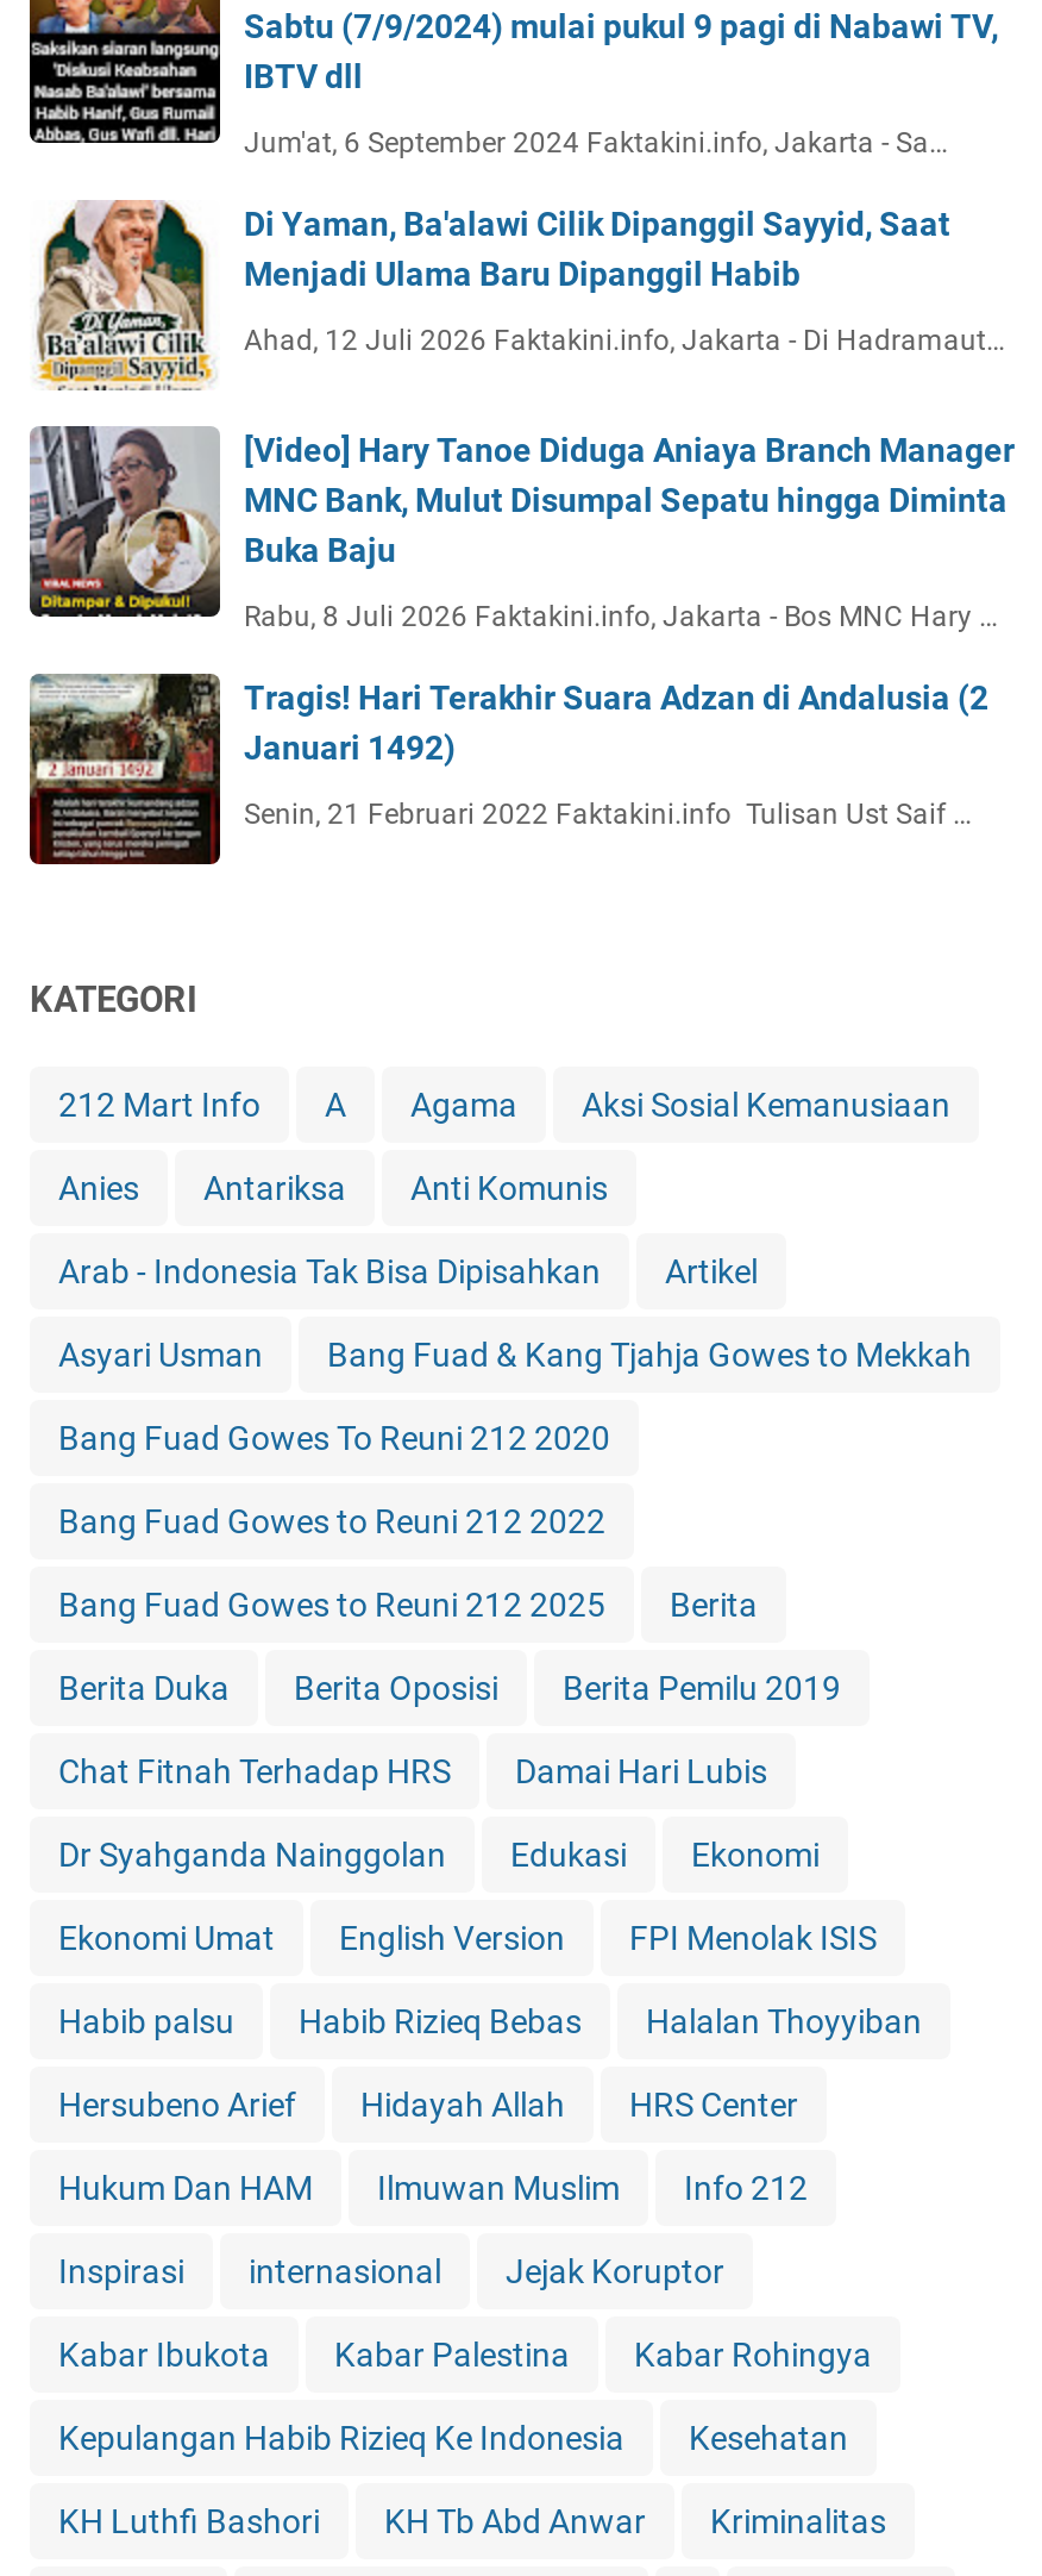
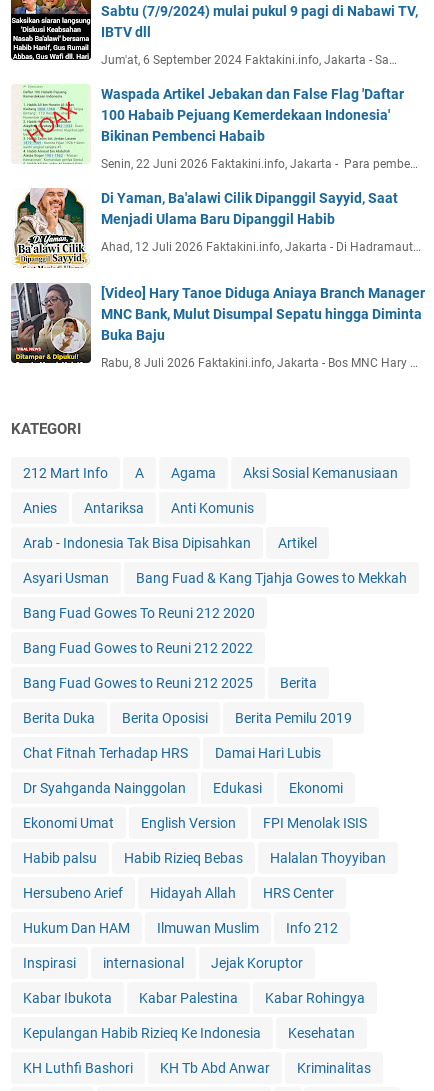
+ [image]
+ Waspada Artikel Jebakan dan False Flag 'Daftar
+ 100 Habaib Pejuang Kemerdekaan Indonesia'
+ Bikinan Pembenci Habaib
+ Senin, 22 Juni 2026 Faktakini.info, Jakarta - Para pembe…

moved down: [image] | Di Yaman, Ba'alawi Cilik Dipanggil Sayyid, Saat | Menjadi Ulama Baru Dipanggil Habib | Ahad, 12 Juli 2026 Faktakini.info, Jakarta - Di Hadramaut… | [Video] Hary Tanoe Diduga Aniaya Branch Manager | MNC Bank, Mulut Disumpal Sepatu hingga Diminta | Buka Baju | Rabu, 8 Juli 2026 Faktakini.info, Jakarta - Bos MNC Hary …

- [image]
- Tragis! Hari Terakhir Suara Adzan di Andalusia (2
- Januari 1492)
- Senin, 21 Februari 2022 Faktakini.info Tulisan Ust Saif …
